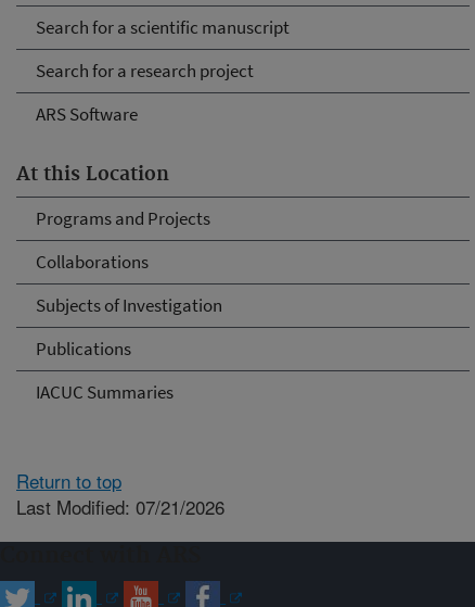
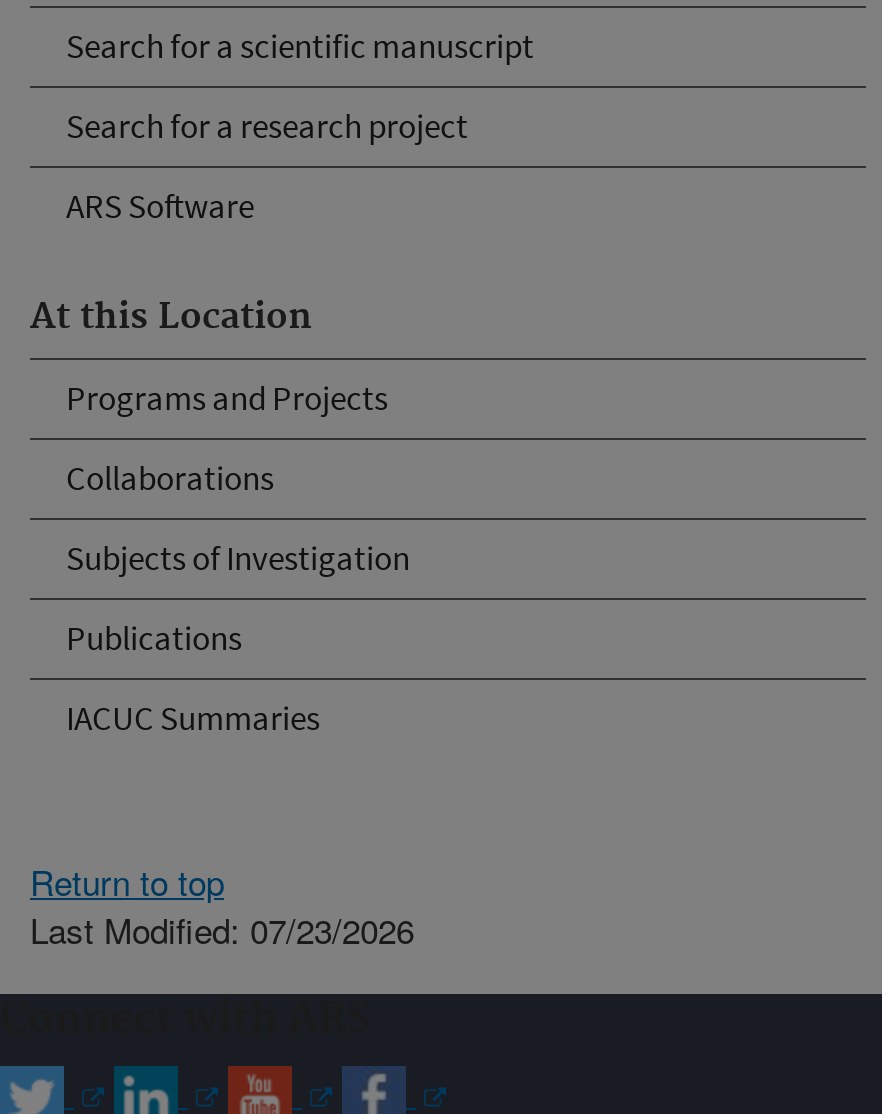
- Last Modified: 07/21/2026
+ Last Modified: 07/23/2026
